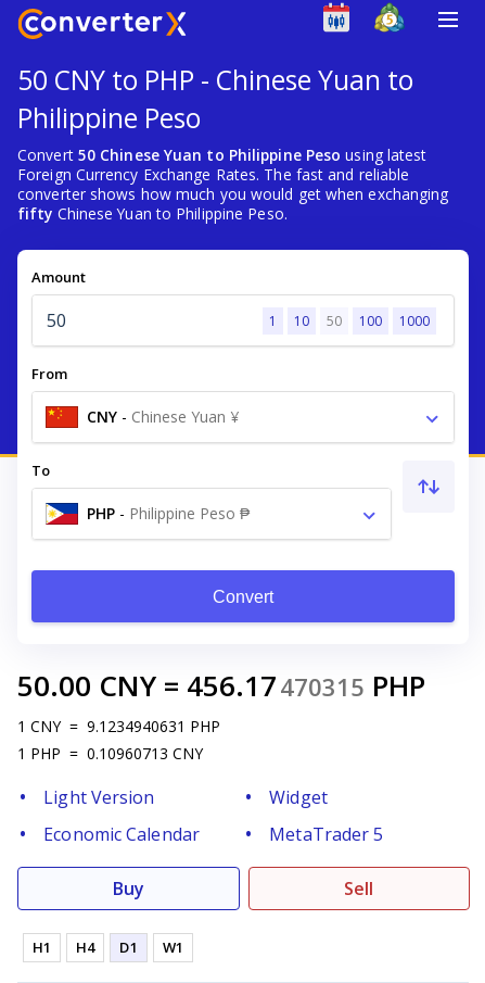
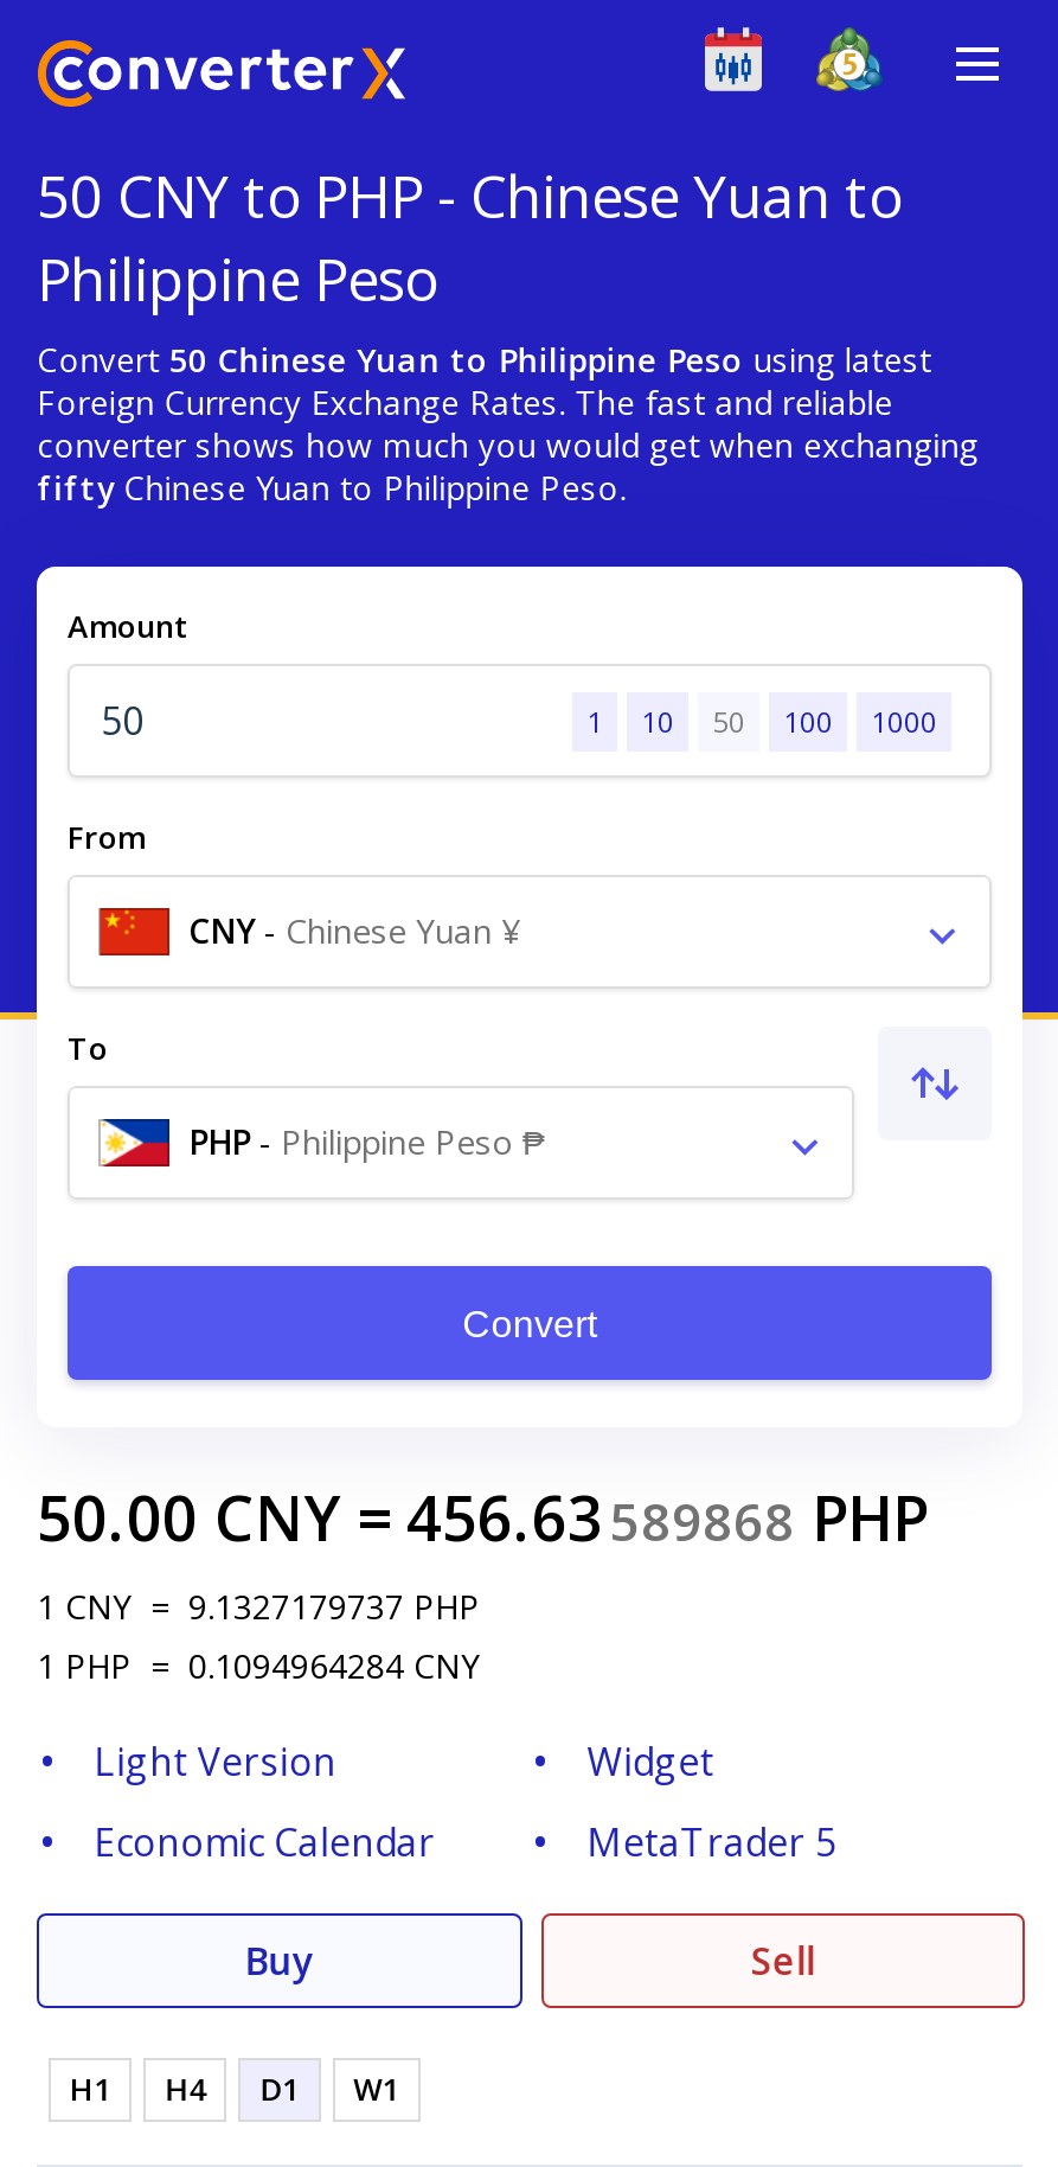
- 50.00 CNY = 456.17 470315 PHP
+ 50.00 CNY = 456.63 589868 PHP

- 1 CNY = 9.1234940631 PHP
+ 1 CNY = 9.1327179737 PHP

- 1 PHP = 0.10960713 CNY
+ 1 PHP = 0.1094964284 CNY
